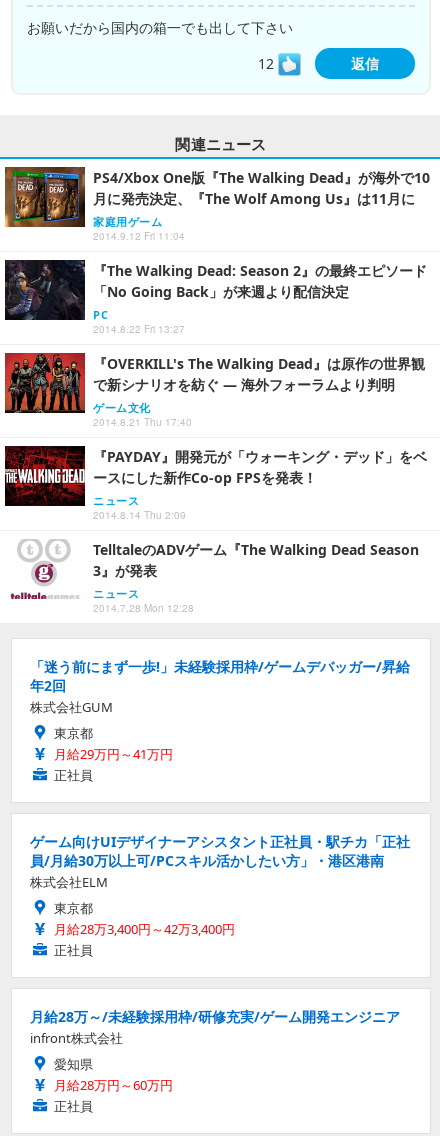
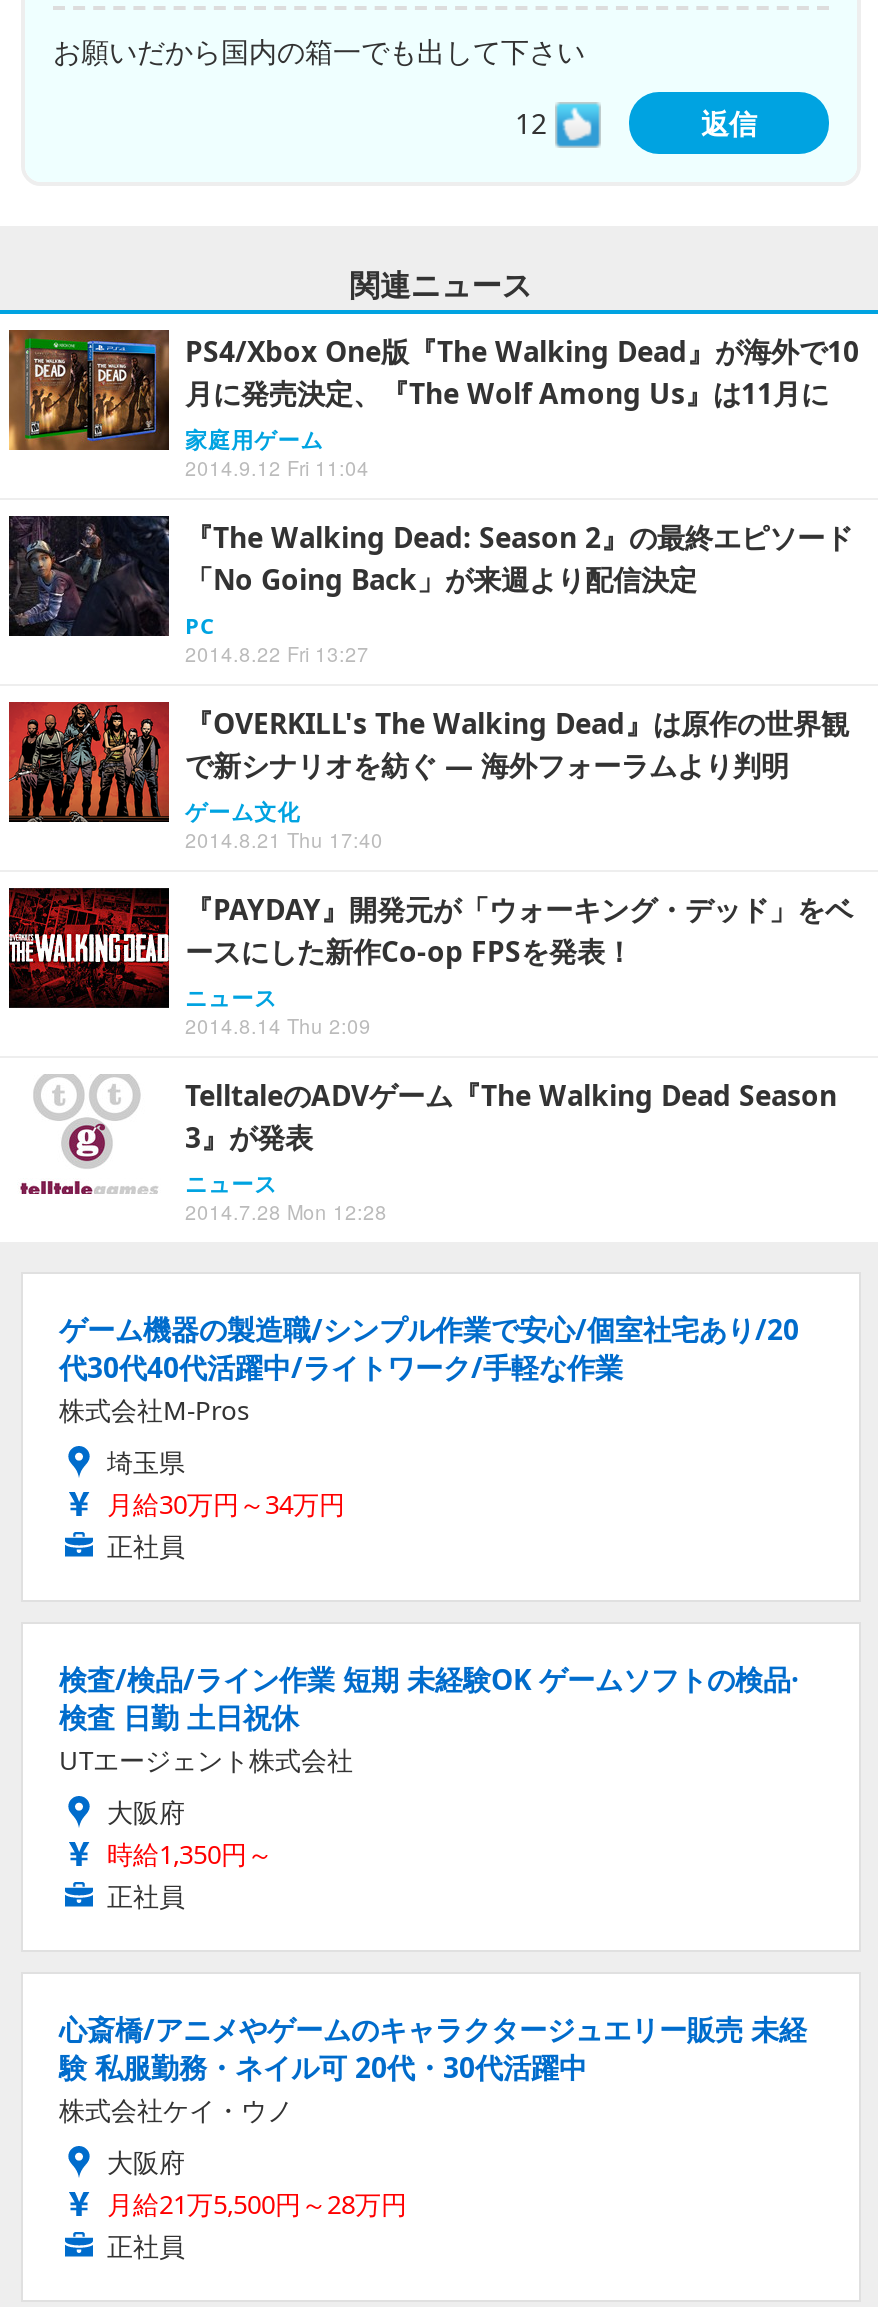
- 「迷う前にまず一歩!」未経験採用枠/ゲームデバッガー/昇給
- 年2回
- 株式会社GUM
- 東京都
- 月給29万円～41万円
+ ゲーム機器の製造職/シンプル作業で安心/個室社宅あり/20
+ 代30代40代活躍中/ライトワーク/手軽な作業
+ 株式会社M-Pros
+ 埼玉県
+ 月給30万円～34万円

- ゲーム向けUIデザイナーアシスタント正社員・駅チカ「正社
- 員/月給30万以上可/PCスキル活かしたい方」・港区港南
- 株式会社ELM
- 東京都
- 月給28万3,400円～42万3,400円
+ 検査/検品/ライン作業 短期 未経験OK ゲームソフトの検品·
+ 検査 日勤 土日祝休
+ UTエージェント株式会社
+ 大阪府
+ 時給1,350円～

- 月給28万～/未経験採用枠/研修充実/ゲーム開発エンジニア
- infront株式会社
- 愛知県
- 月給28万円～60万円
+ 心斎橋/アニメやゲームのキャラクタージュエリー販売 未経
+ 験 私服勤務・ネイル可 20代・30代活躍中
+ 株式会社ケイ・ウノ
+ 大阪府
+ 月給21万5,500円～28万円
